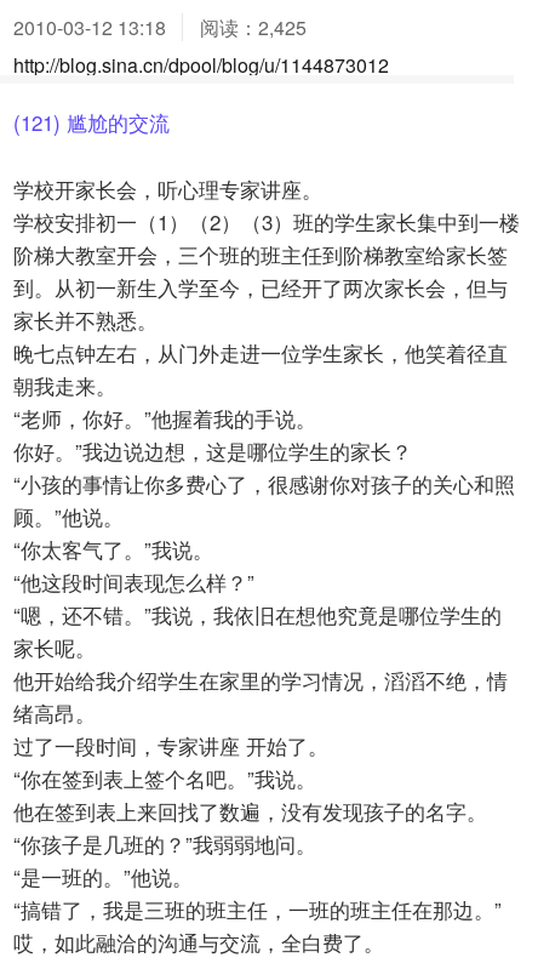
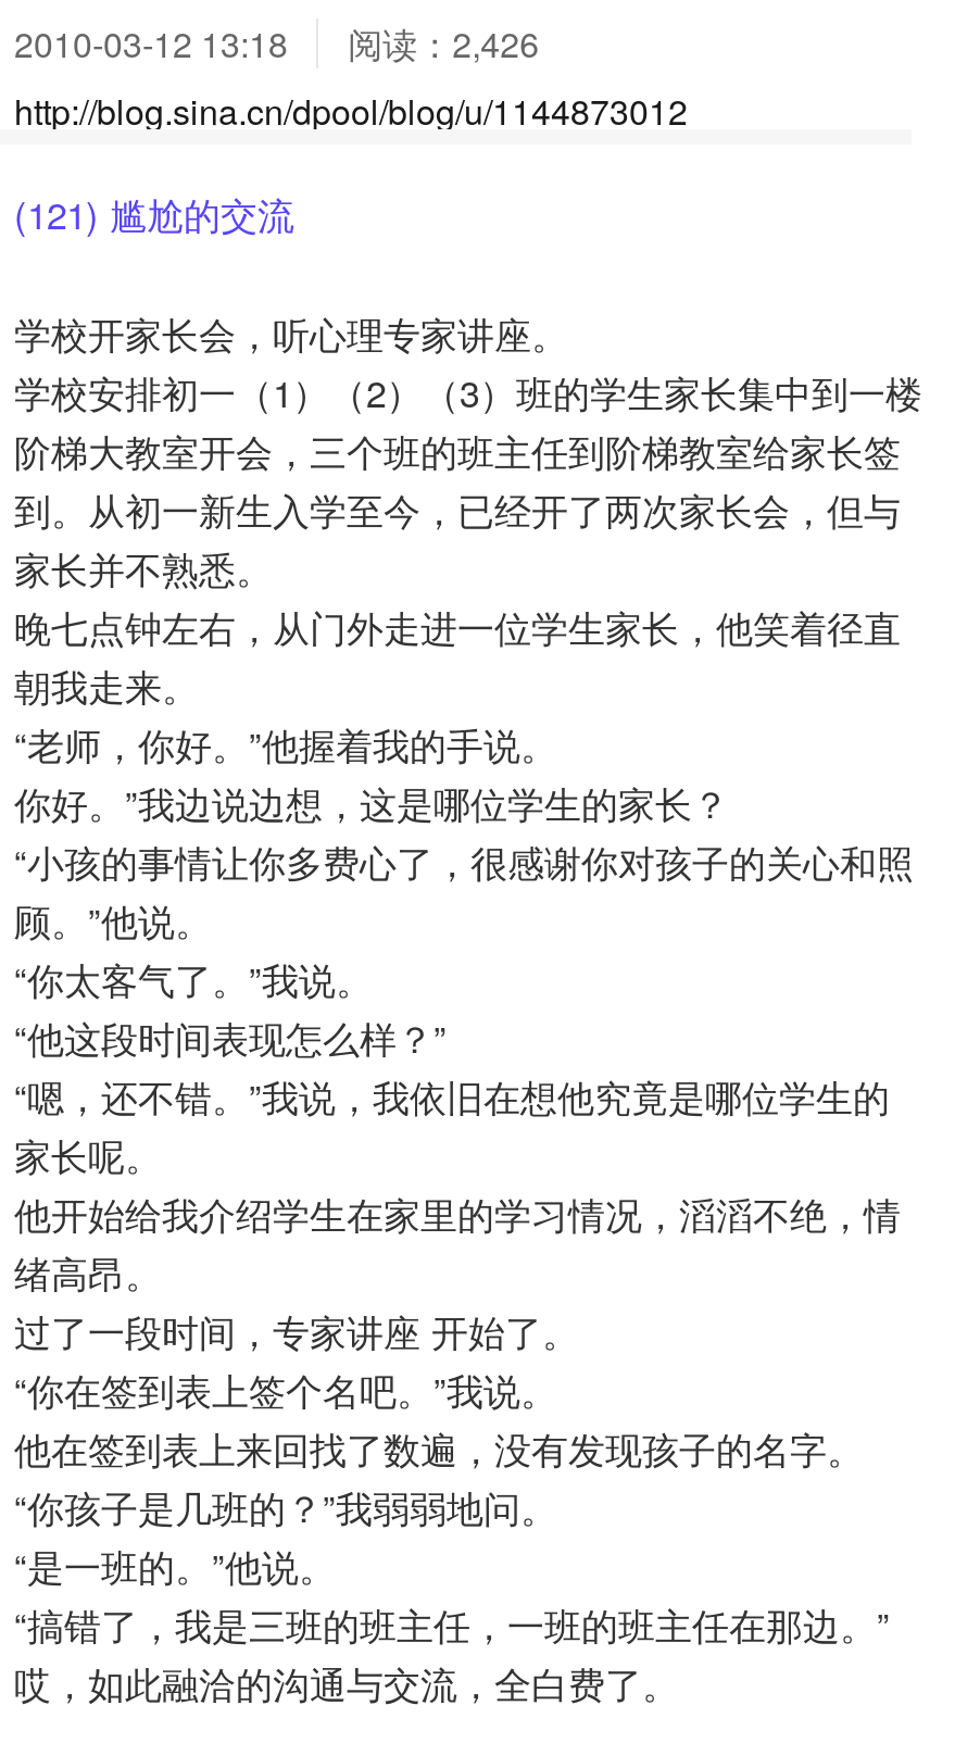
- 2010-03-12 13:18 阅读：2,425
+ 2010-03-12 13:18 阅读：2,426
